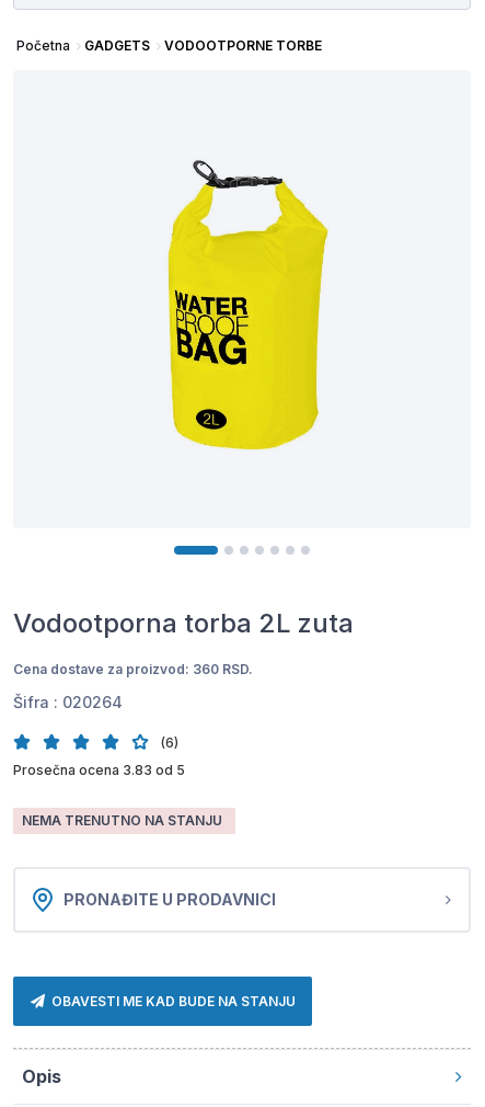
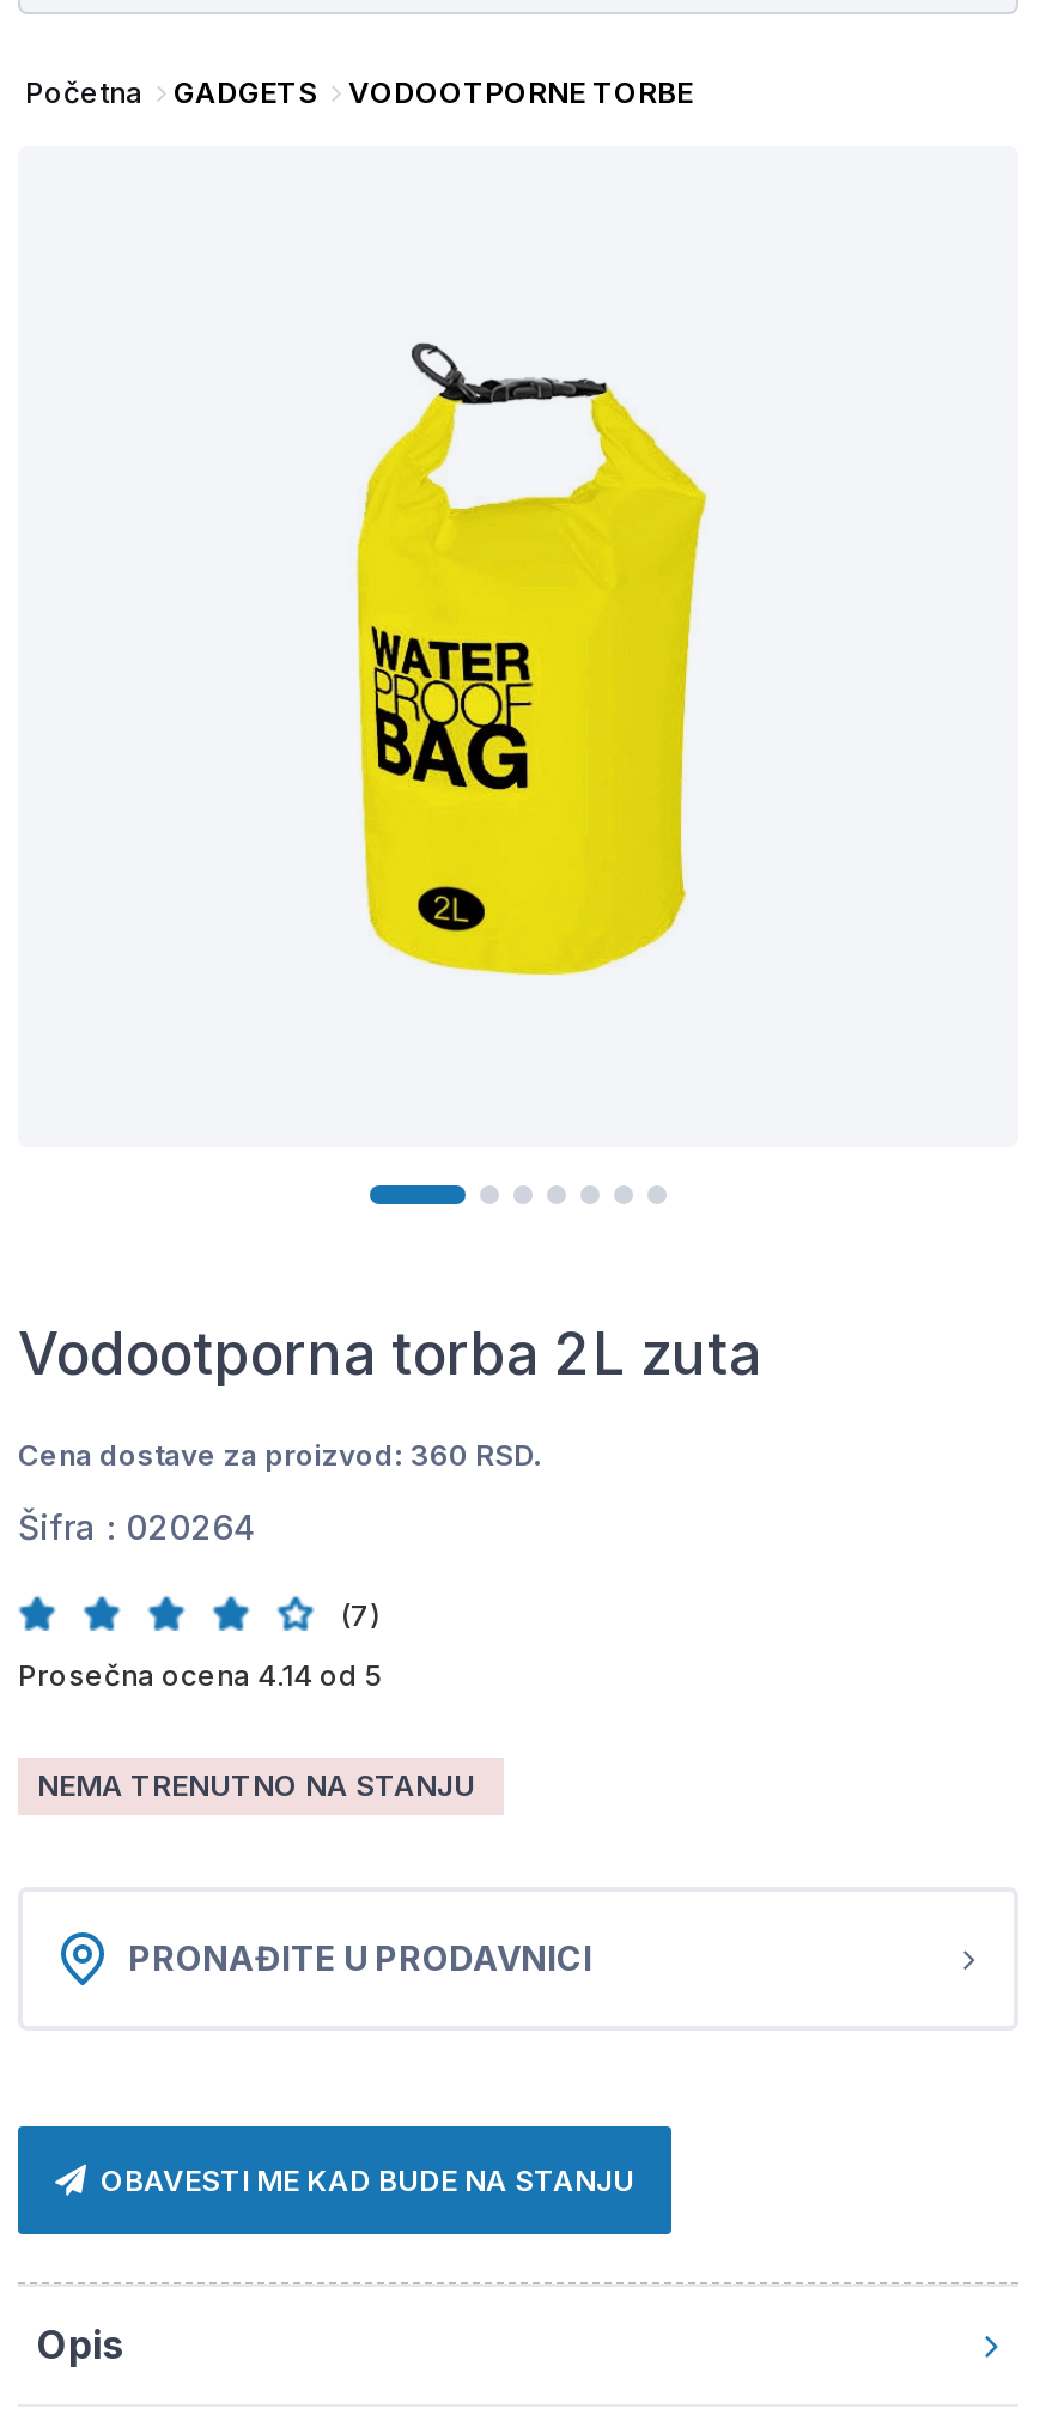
- (6)
+ (7)

- Prosečna ocena 3.83 od 5
+ Prosečna ocena 4.14 od 5
